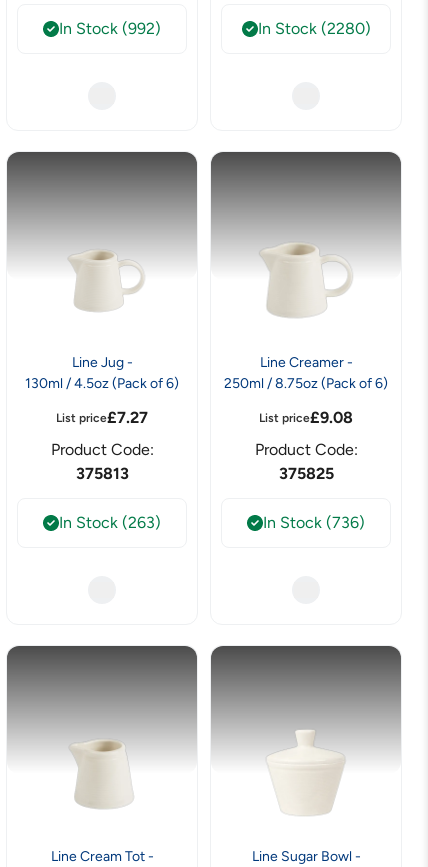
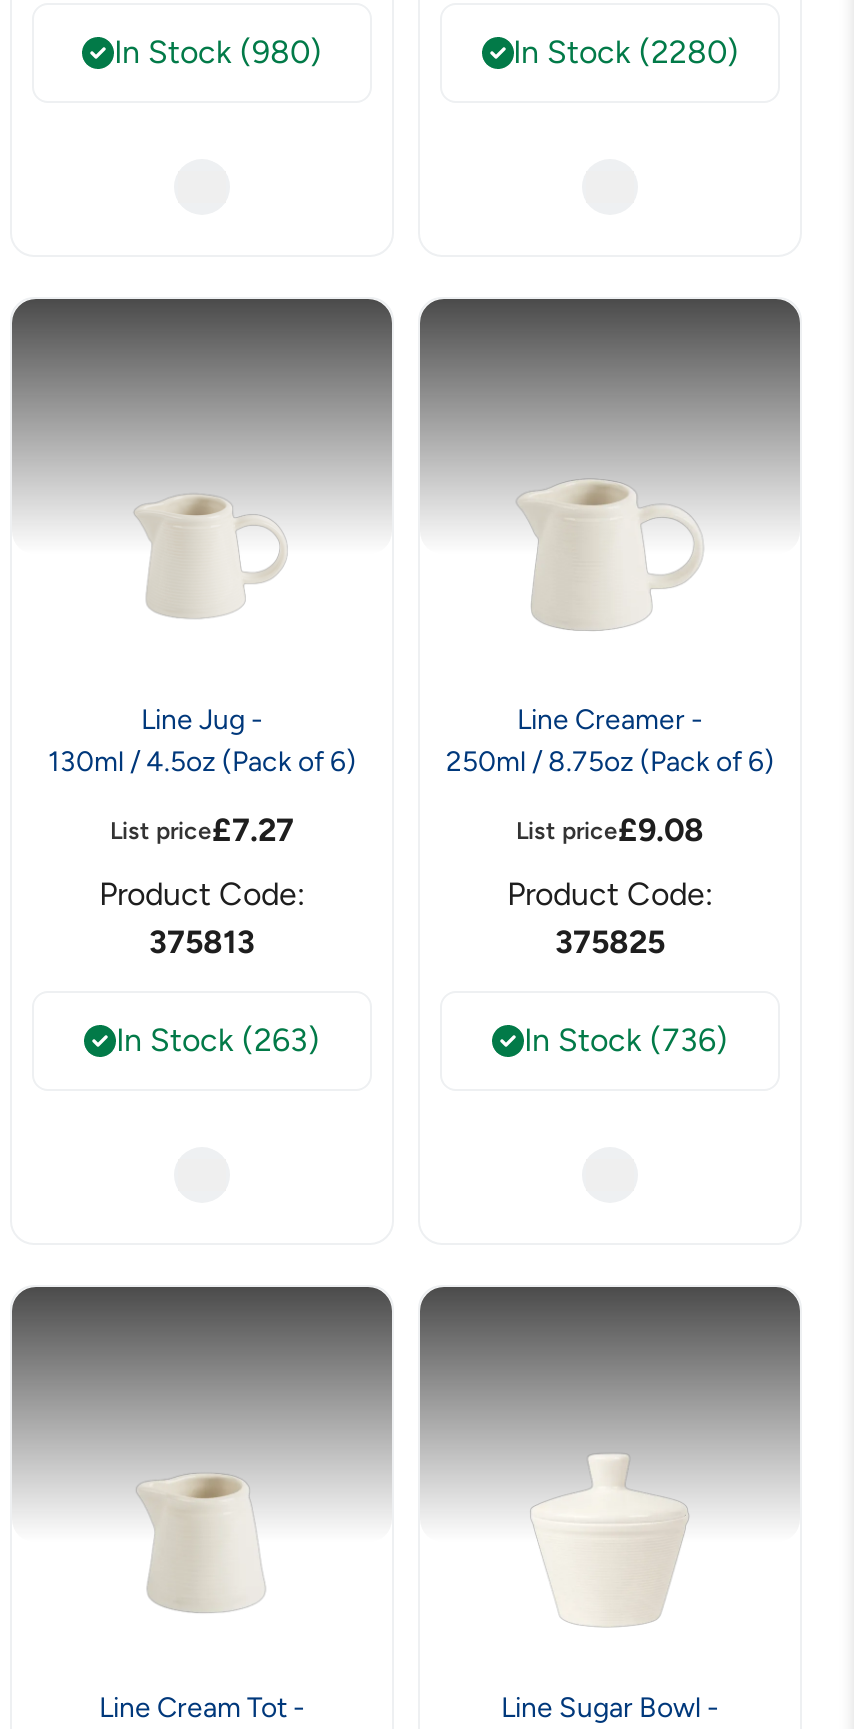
- In Stock (992)
+ In Stock (980)
